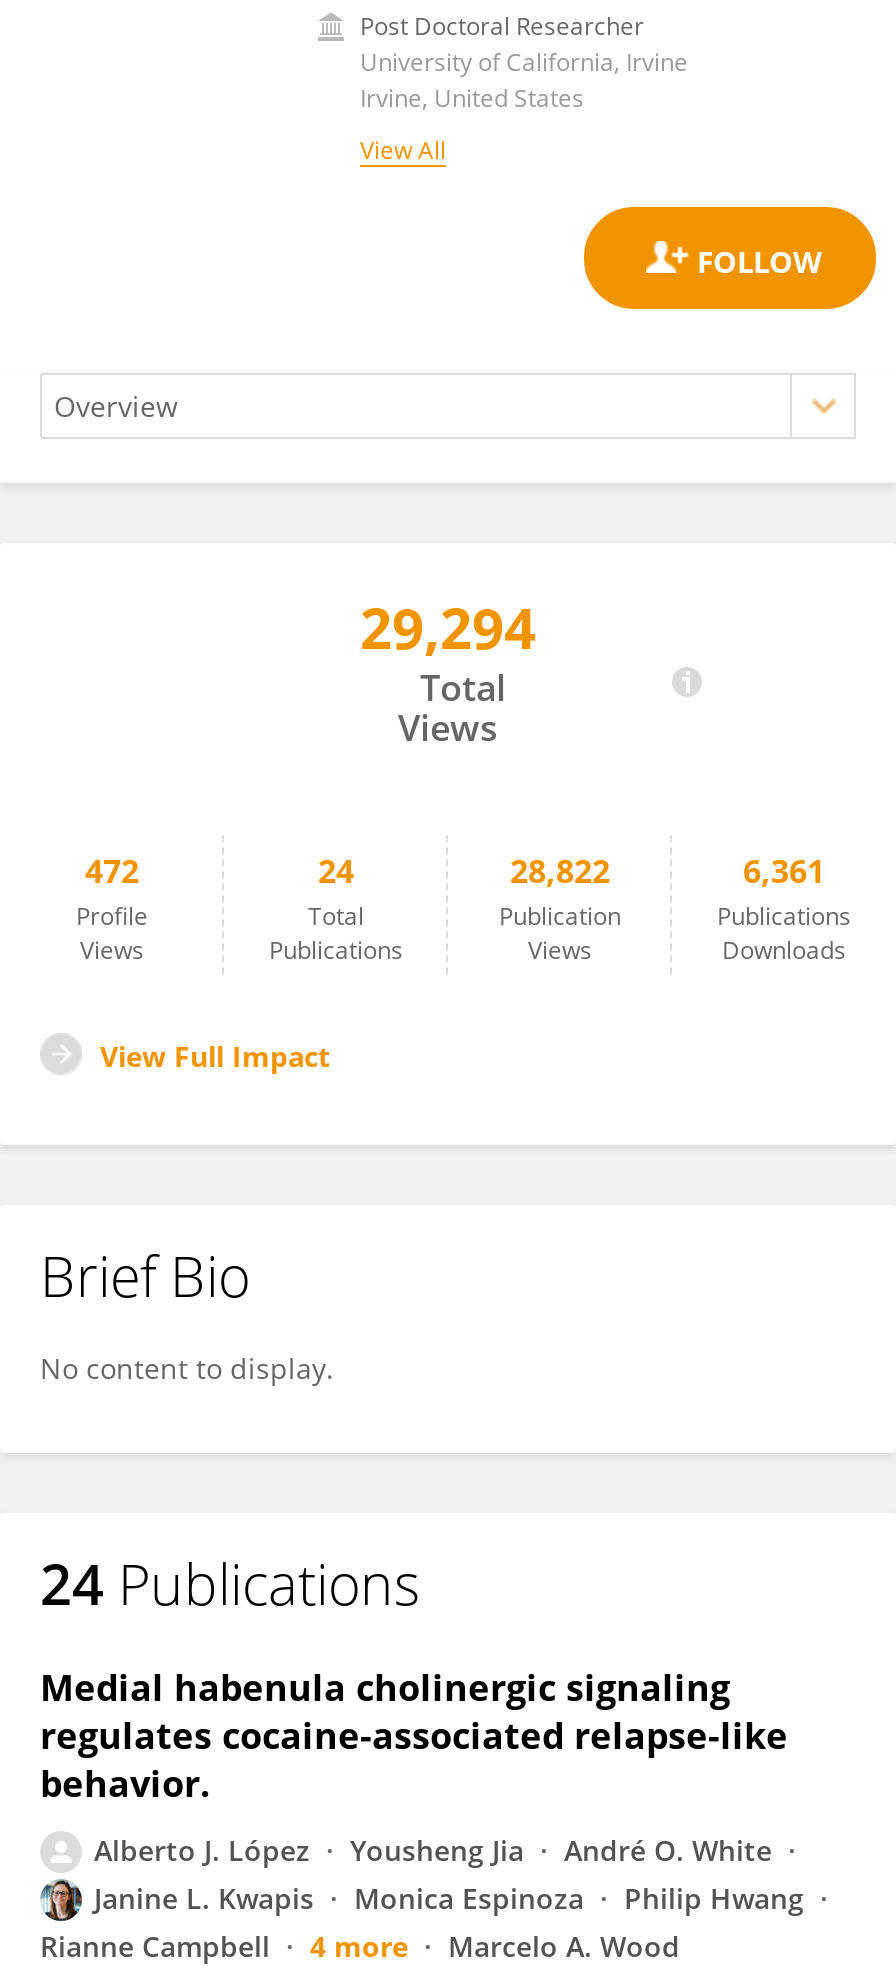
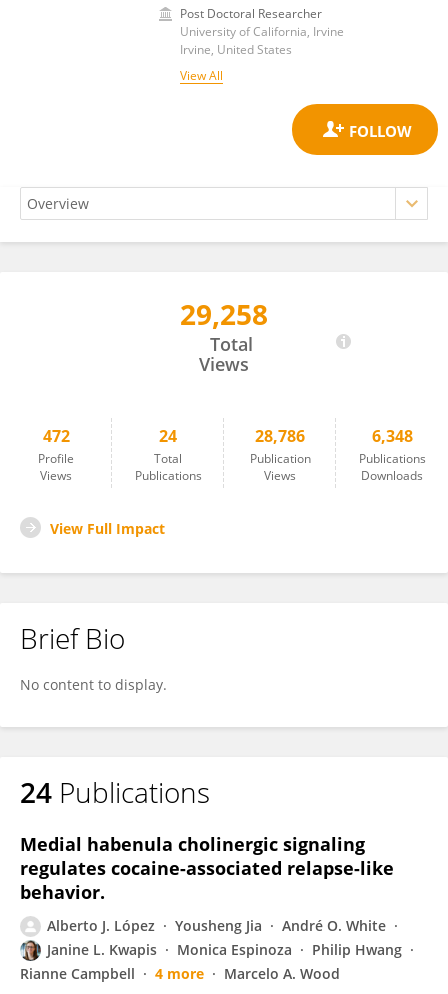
- 29,294
+ 29,258

- 28,822
+ 28,786

- 6,361
+ 6,348
